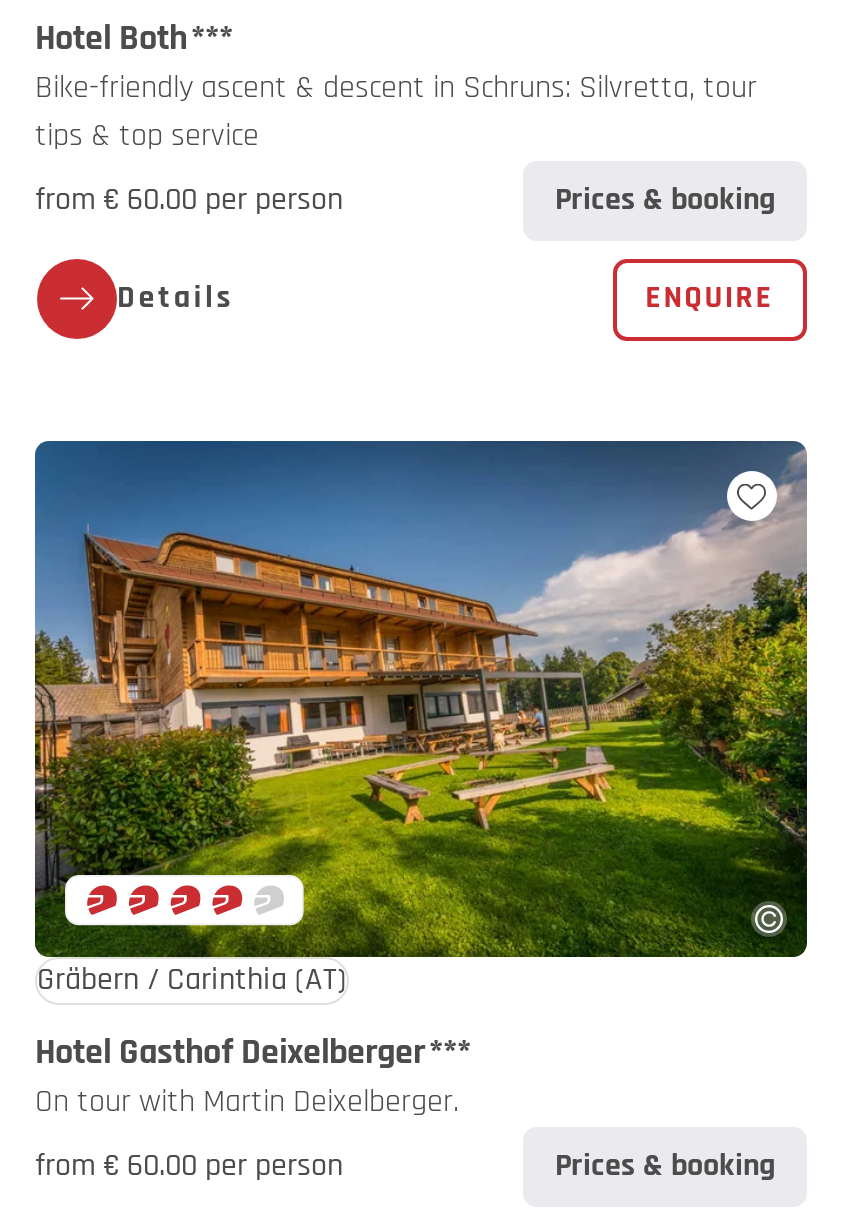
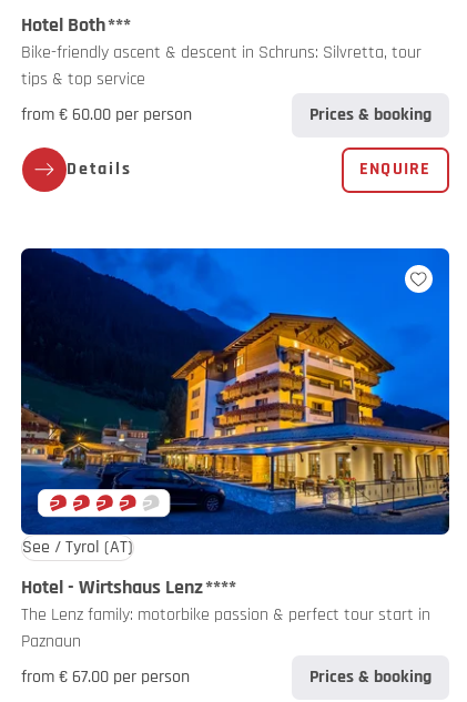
- [image]
- Gräbern / Carinthia(AT)
+ [image]
+ See / Tyrol(AT)

- Hotel Gasthof Deixelberger ***
- On tour with Martin Deixelberger.
+ Hotel - Wirtshaus Lenz ****
+ The Lenz family: motorbike passion & perfect tour start in
+ Paznaun

- from € 60.00 per person
+ from € 67.00 per person
